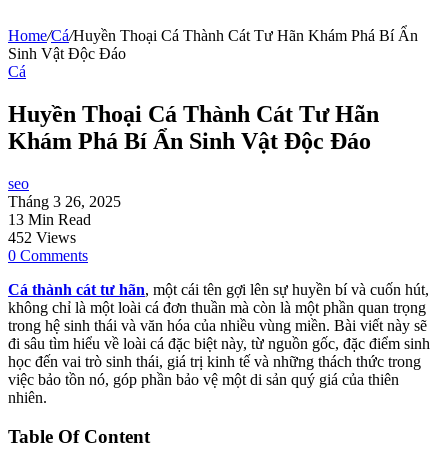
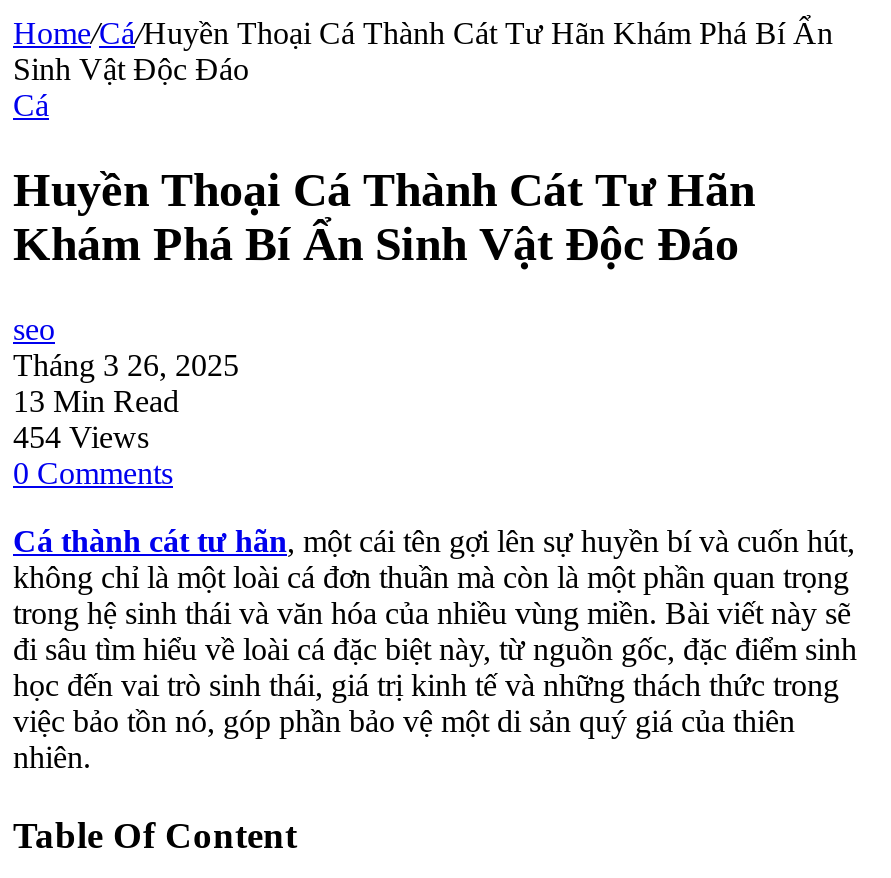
- 452 Views
+ 454 Views
